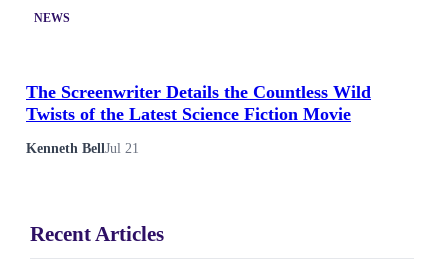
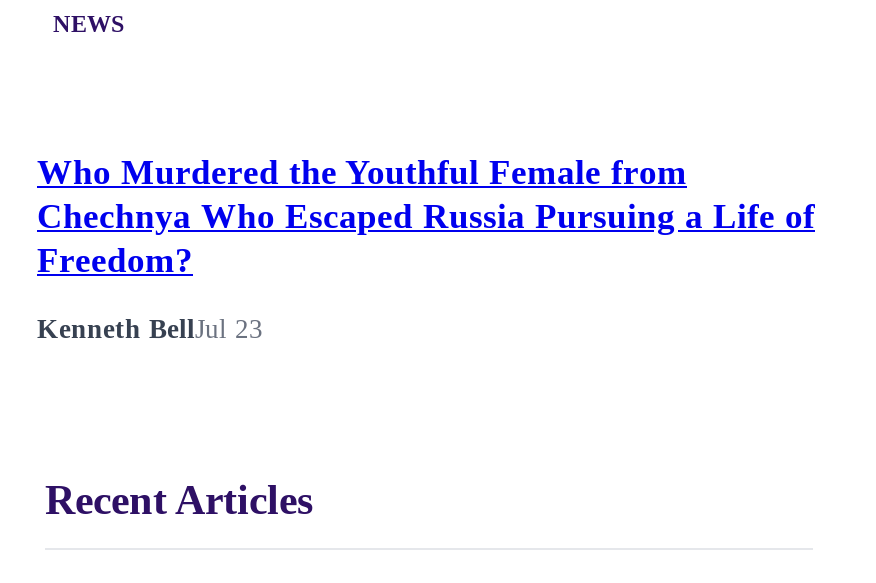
- The Screenwriter Details the Countless Wild
- Twists of the Latest Science Fiction Movie
+ Who Murdered the Youthful Female from
+ Chechnya Who Escaped Russia Pursuing a Life of
+ Freedom?

- Kenneth BellJul 21
+ Kenneth BellJul 23
